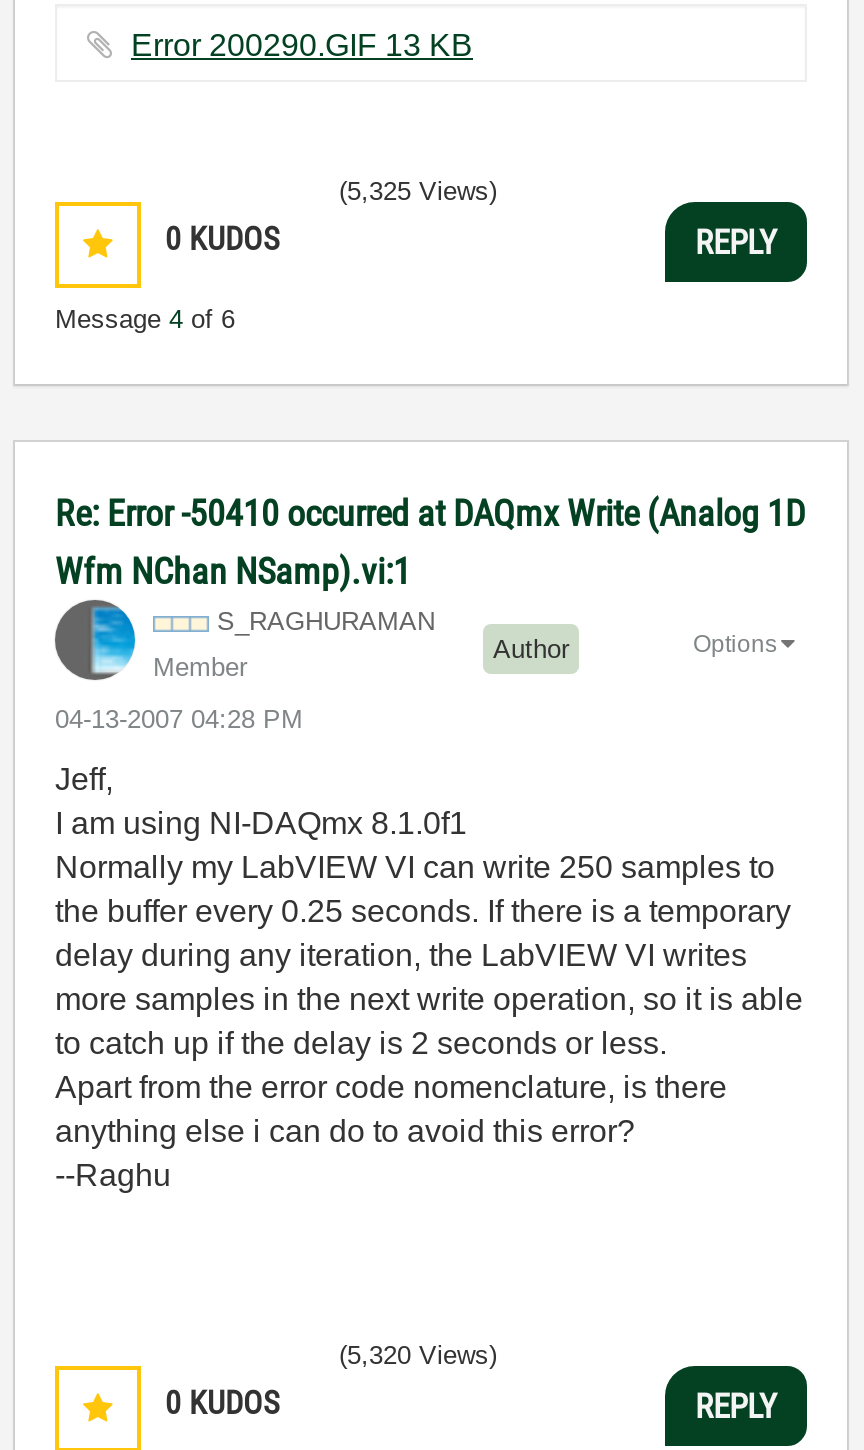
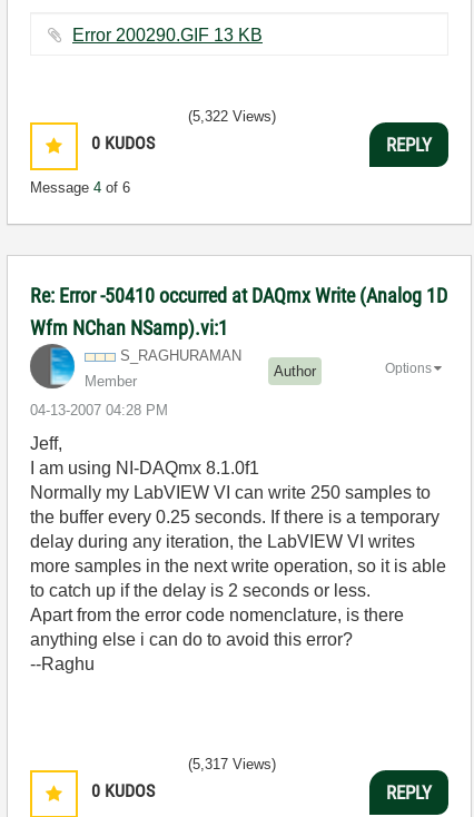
- (5,325 Views)
+ (5,322 Views)

- (5,320 Views)
+ (5,317 Views)
